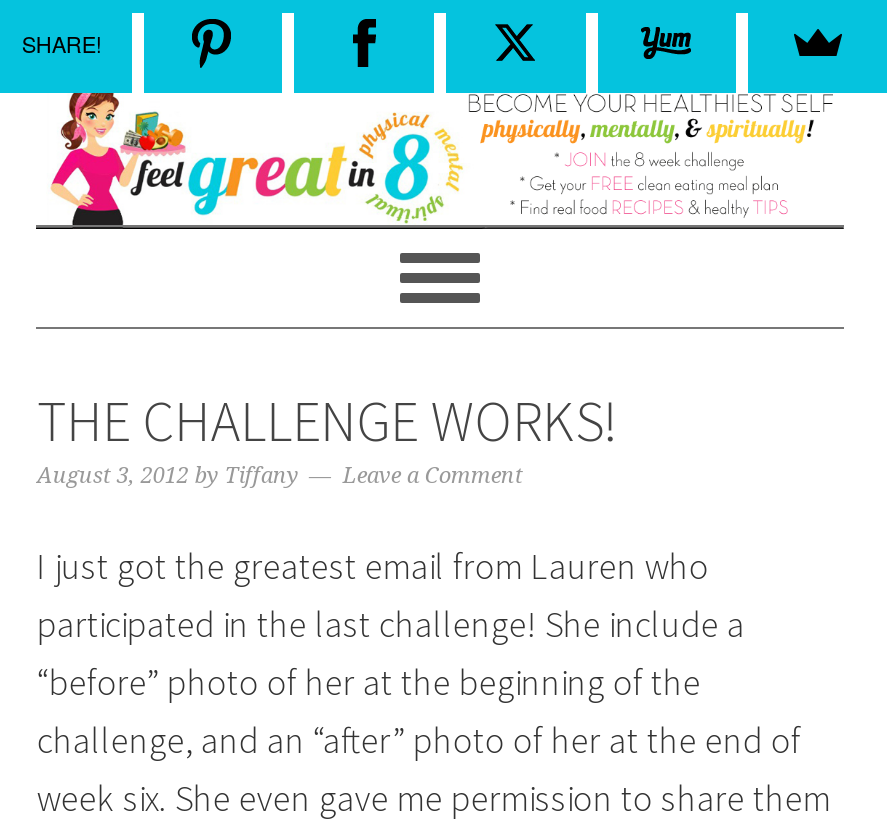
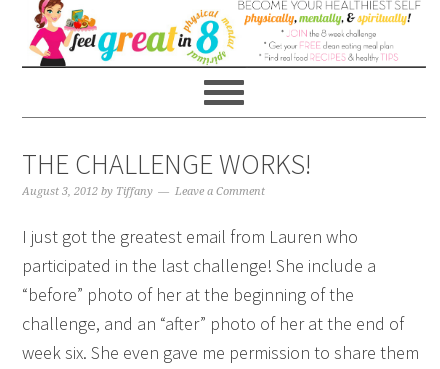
- SHARE!
